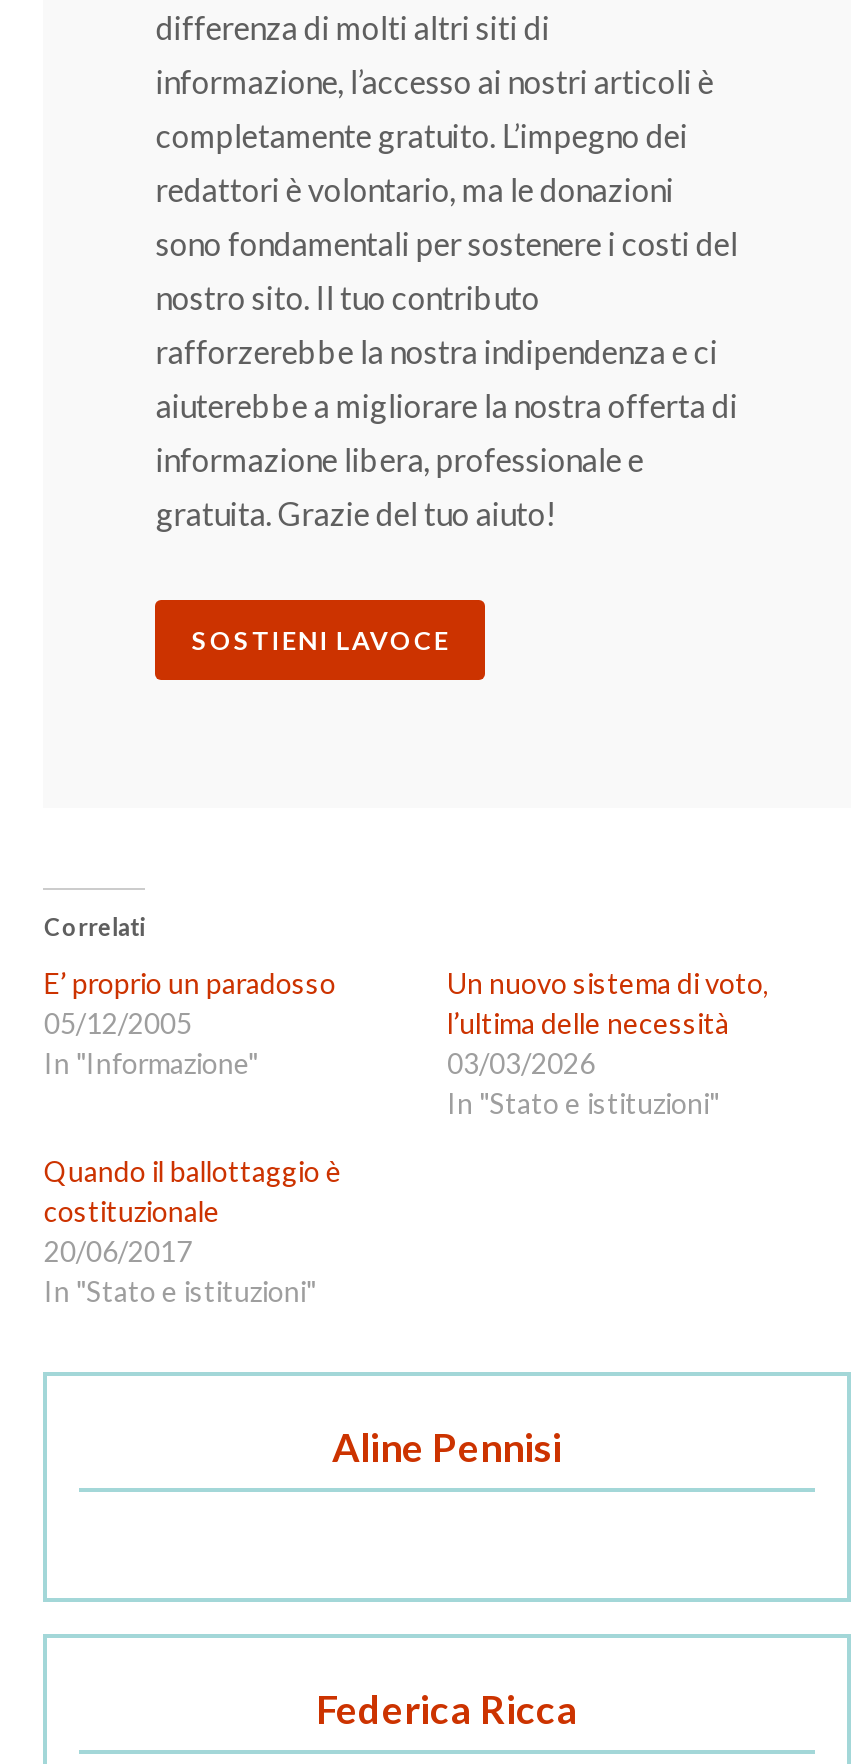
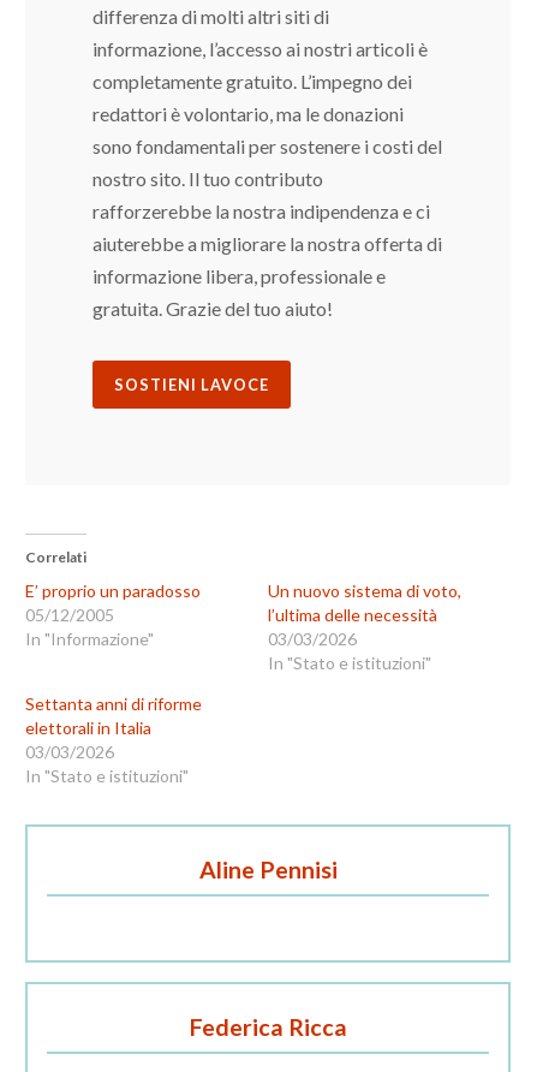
- Quando il ballottaggio è
- costituzionale
- 20/06/2017
+ Settanta anni di riforme
+ elettorali in Italia
+ 03/03/2026
